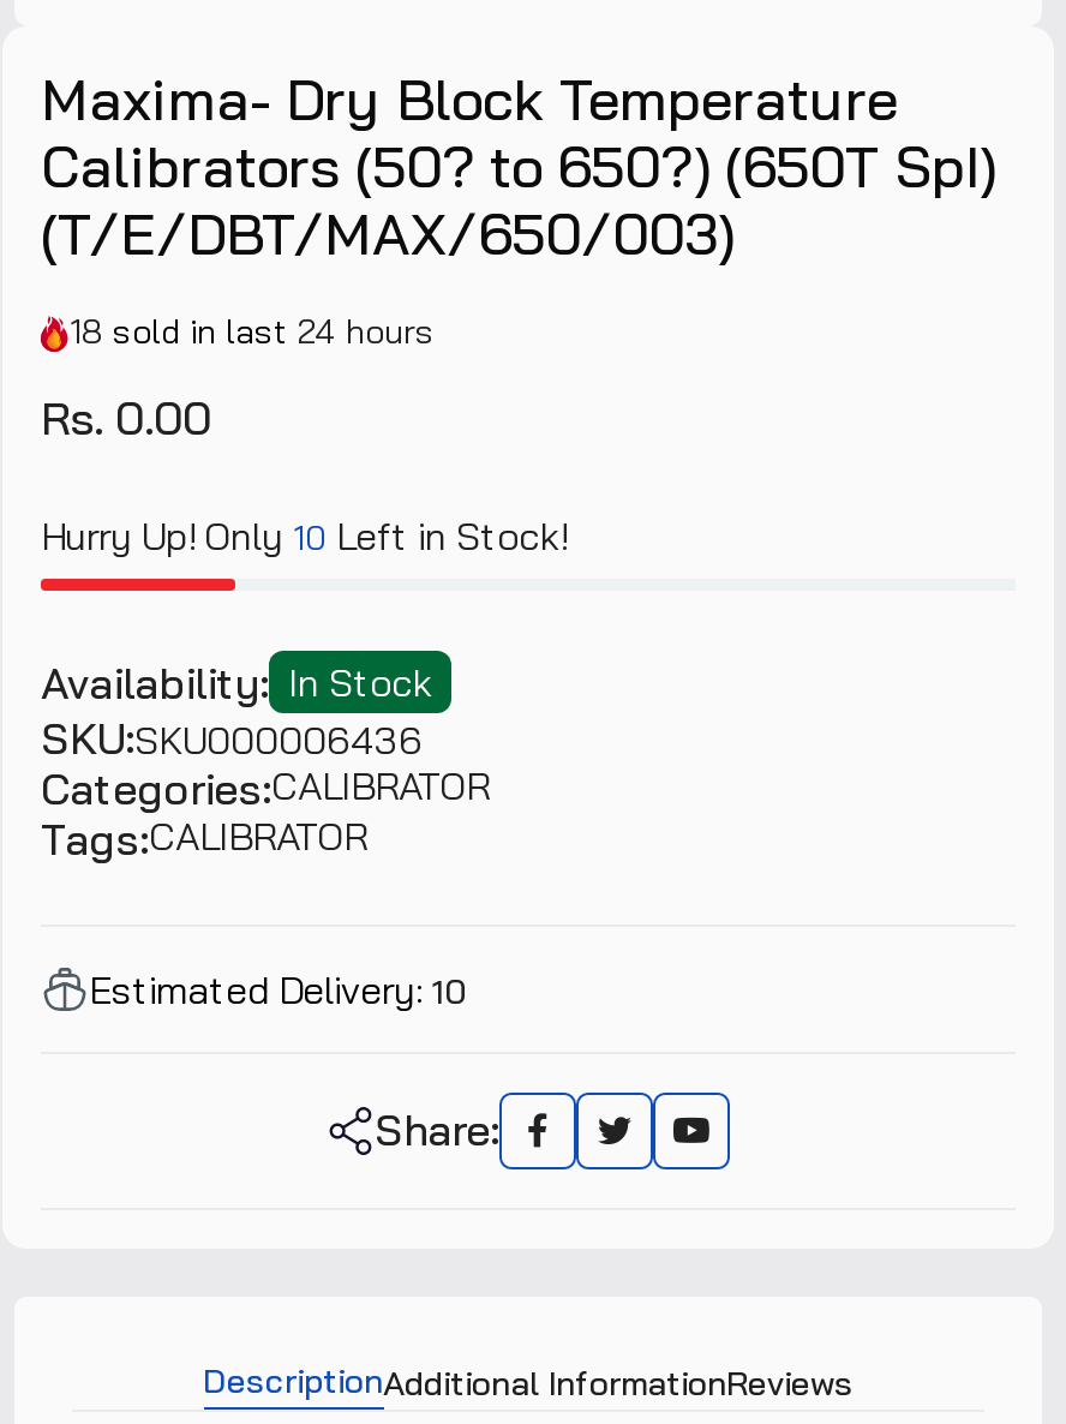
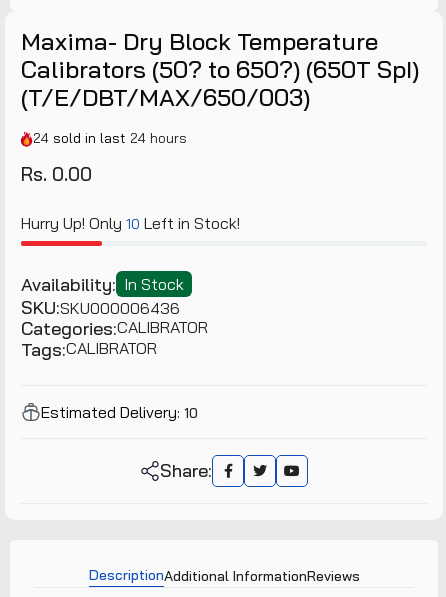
- 18 sold in last 24 hours
+ 24 sold in last 24 hours
